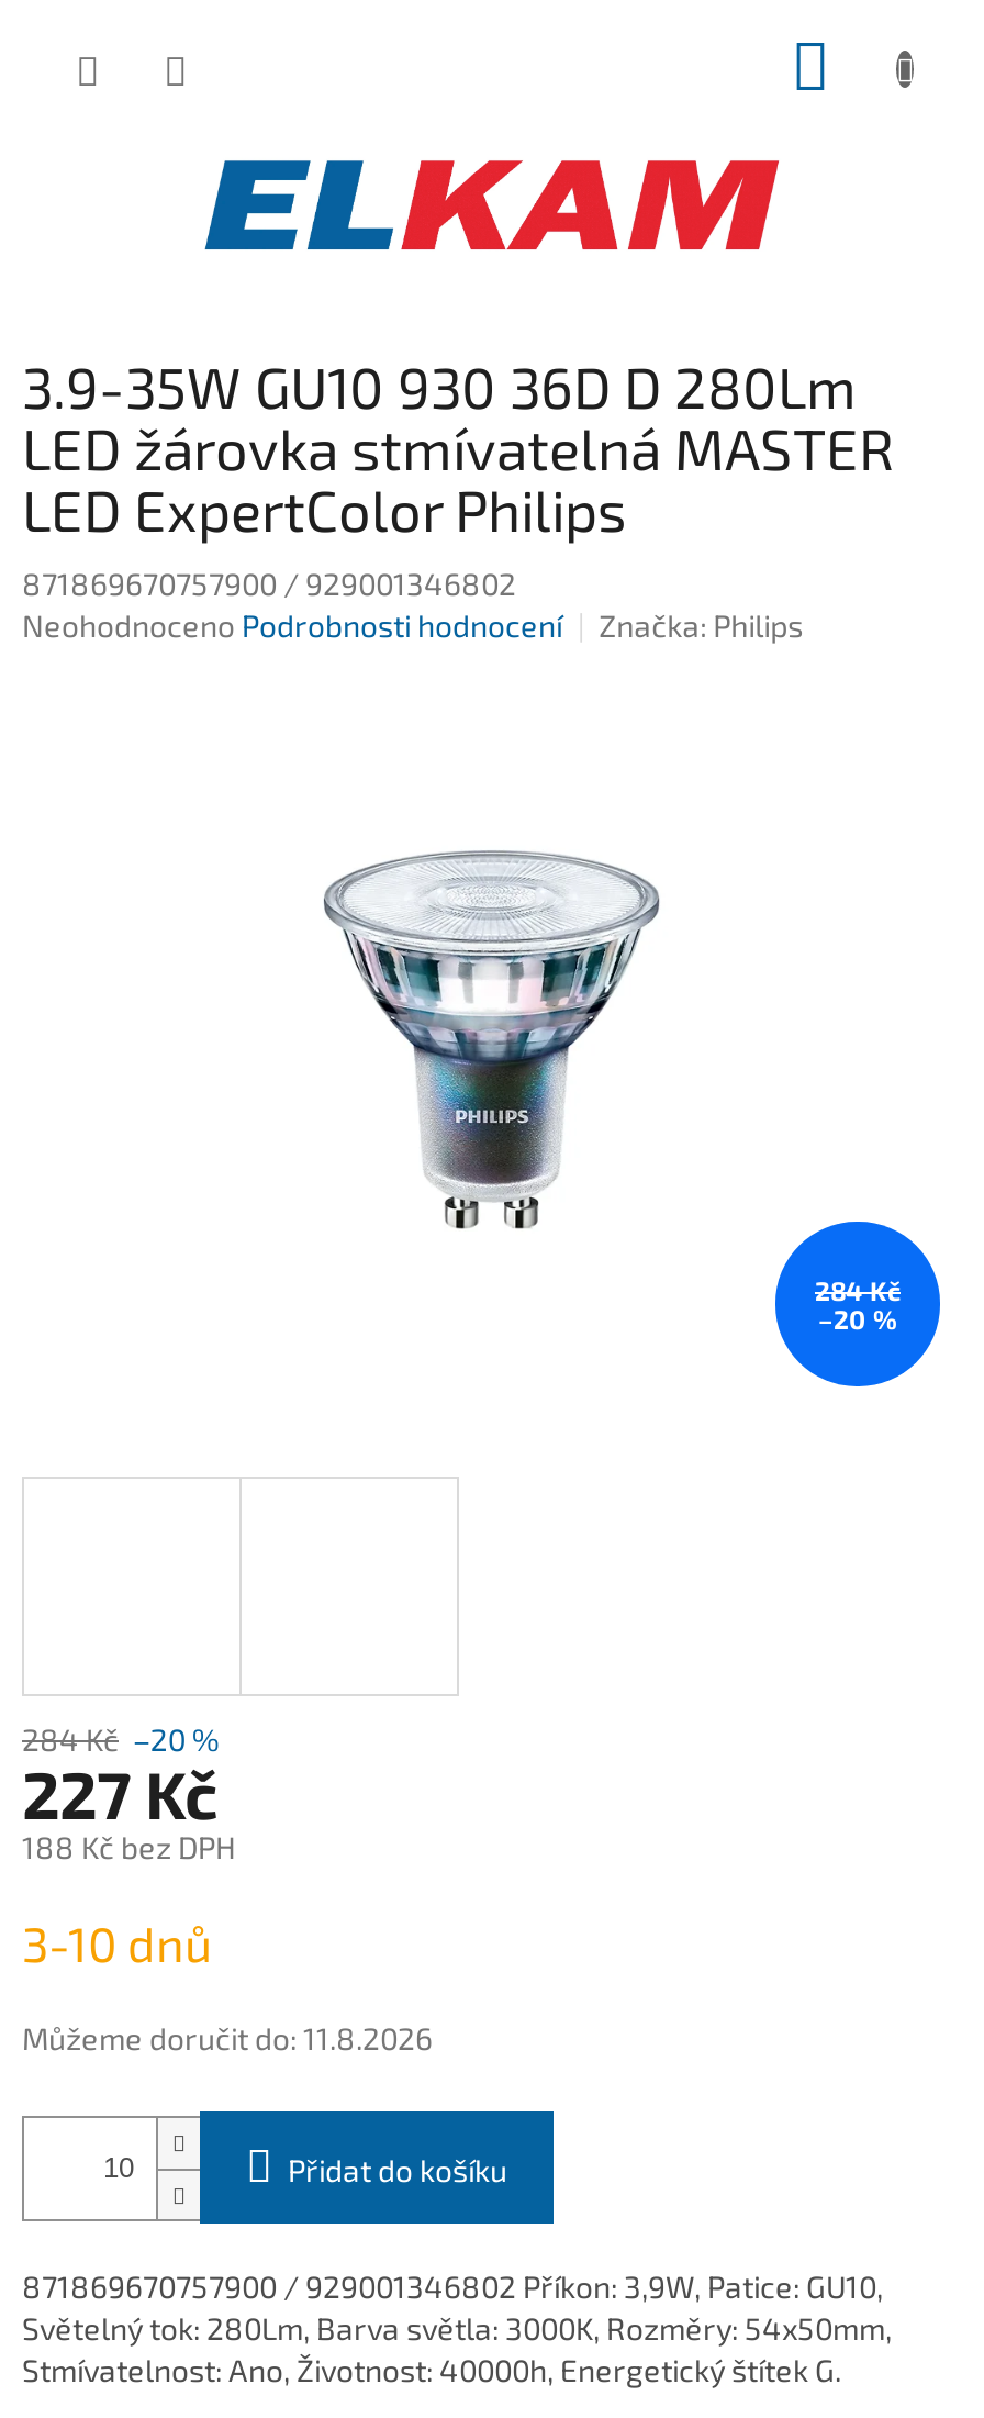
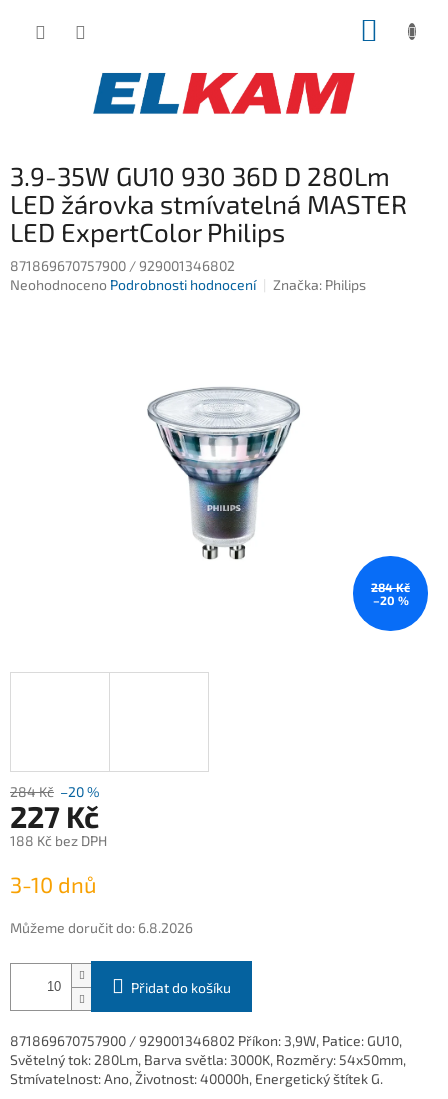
- Můžeme doručit do: 11.8.2026
+ Můžeme doručit do: 6.8.2026
